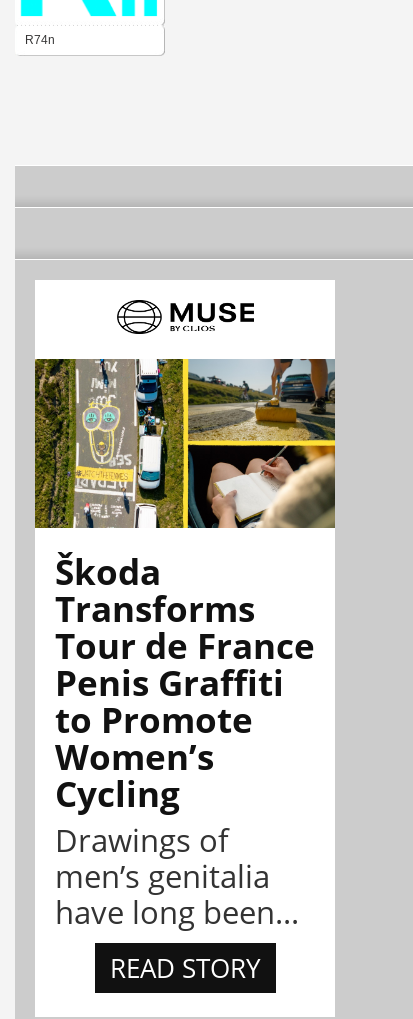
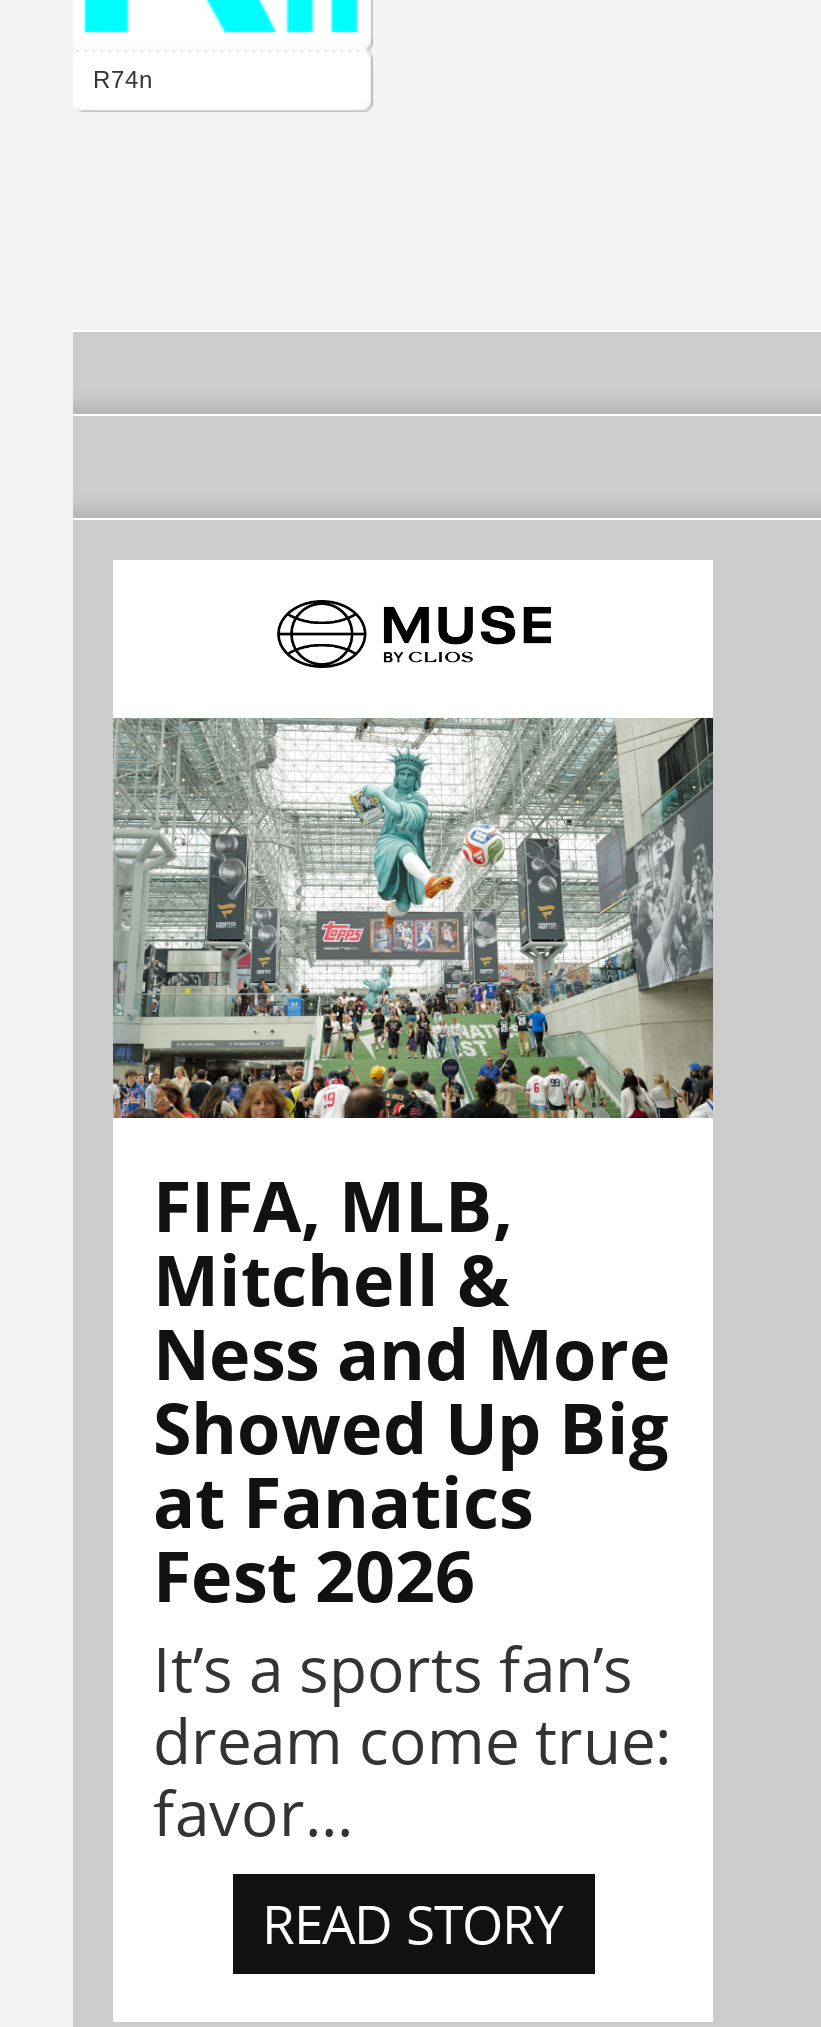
- [image]
- Škoda
- Transforms
- Tour de France
- Penis Graffiti
- to Promote
- Women’s
- Cycling
- Drawings of
- men’s genitalia
- have long been...
+ [image]
+ FIFA, MLB,
+ Mitchell &
+ Ness and More
+ Showed Up Big
+ at Fanatics
+ Fest 2026
+ It’s a sports fan’s
+ dream come true:
+ favor...
